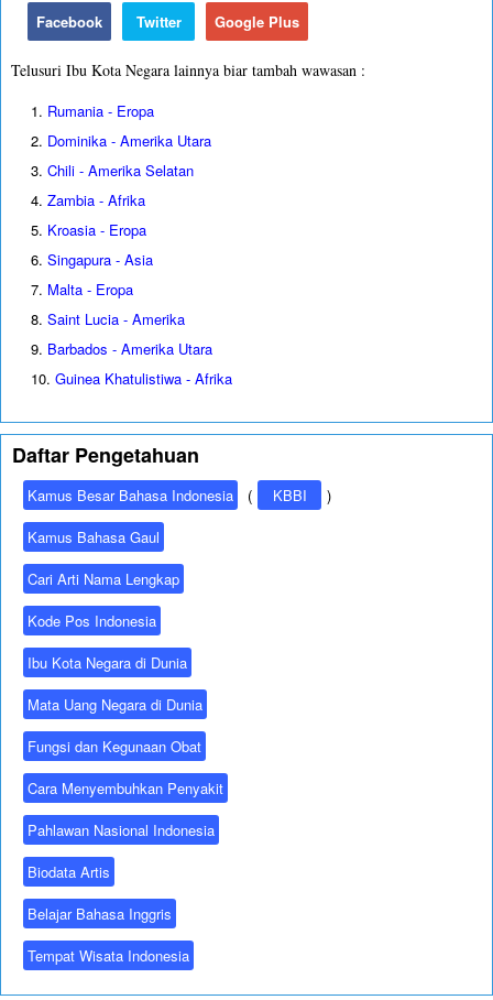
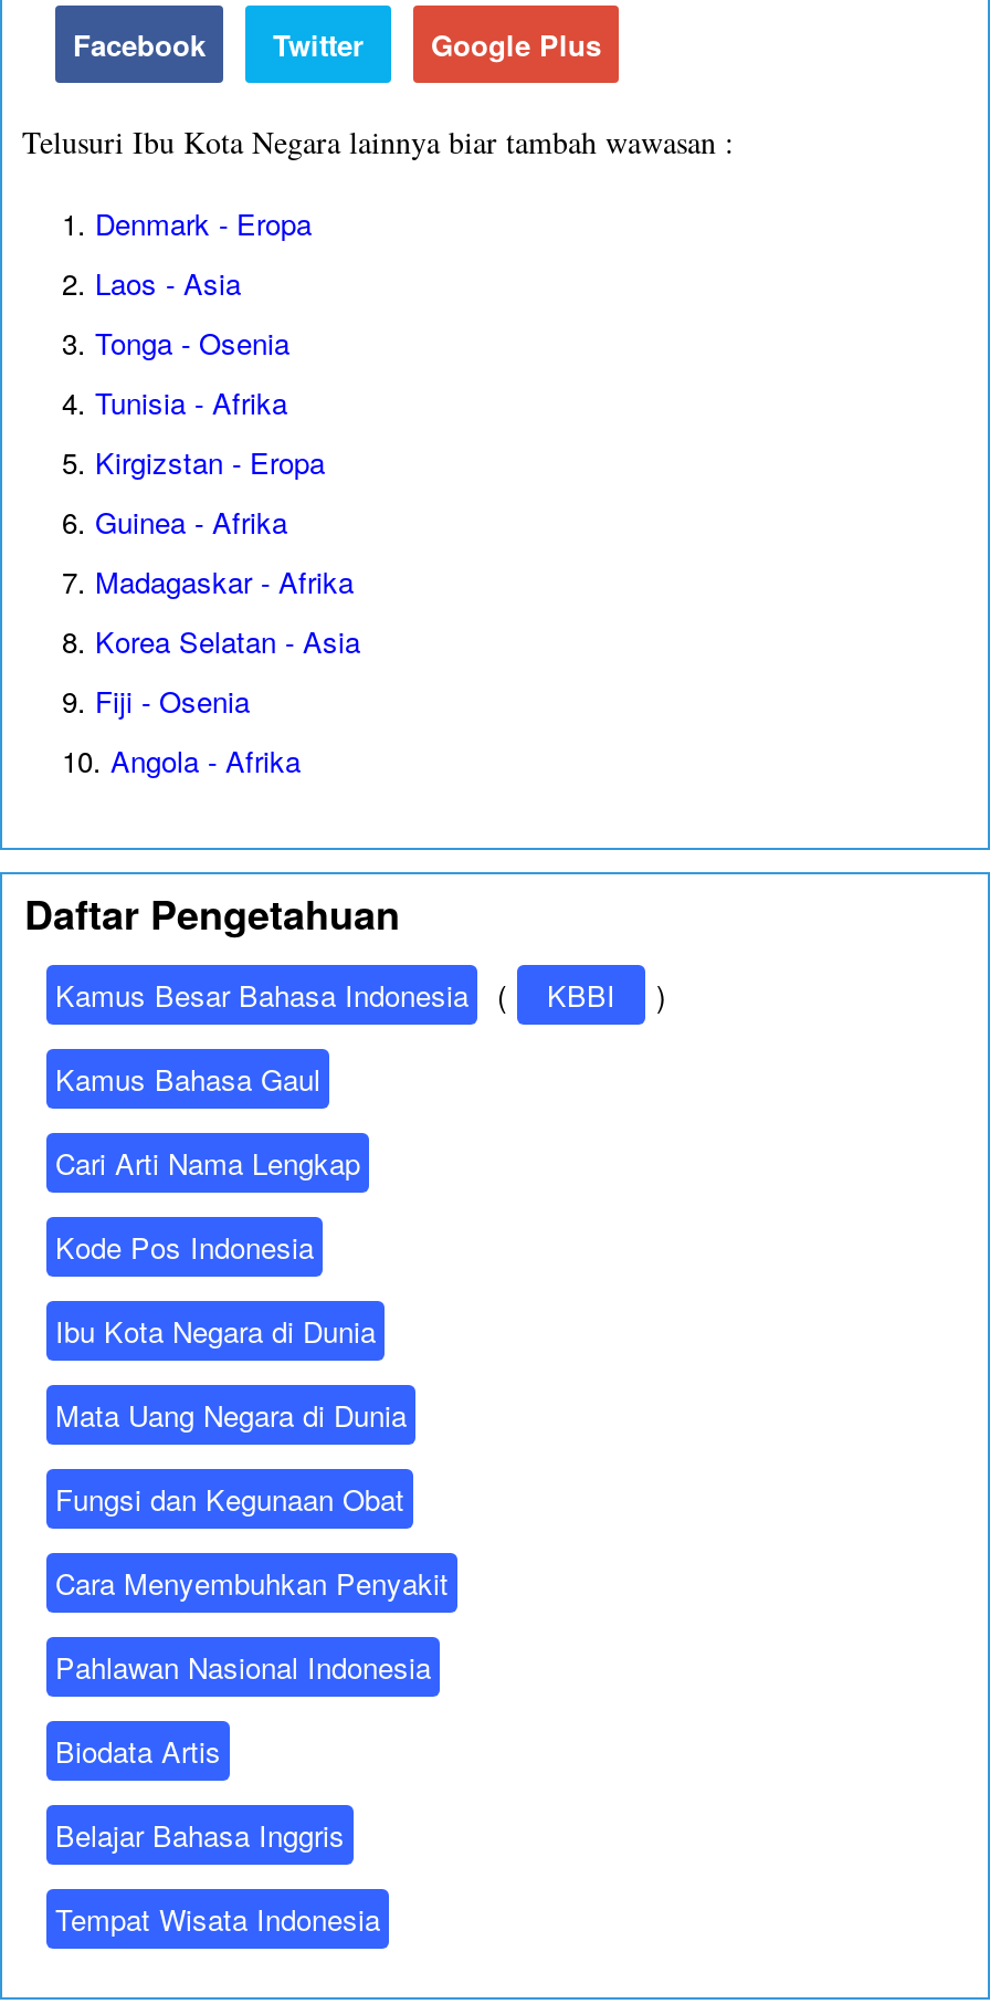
- 1. Rumania - Eropa
- 2. Dominika - Amerika Utara
- 3. Chili - Amerika Selatan
- 4. Zambia - Afrika
- 5. Kroasia - Eropa
- 6. Singapura - Asia
- 7. Malta - Eropa
- 8. Saint Lucia - Amerika
- 9. Barbados - Amerika Utara
- 10. Guinea Khatulistiwa - Afrika
+ 1. Denmark - Eropa
+ 2. Laos - Asia
+ 3. Tonga - Osenia
+ 4. Tunisia - Afrika
+ 5. Kirgizstan - Eropa
+ 6. Guinea - Afrika
+ 7. Madagaskar - Afrika
+ 8. Korea Selatan - Asia
+ 9. Fiji - Osenia
+ 10. Angola - Afrika
